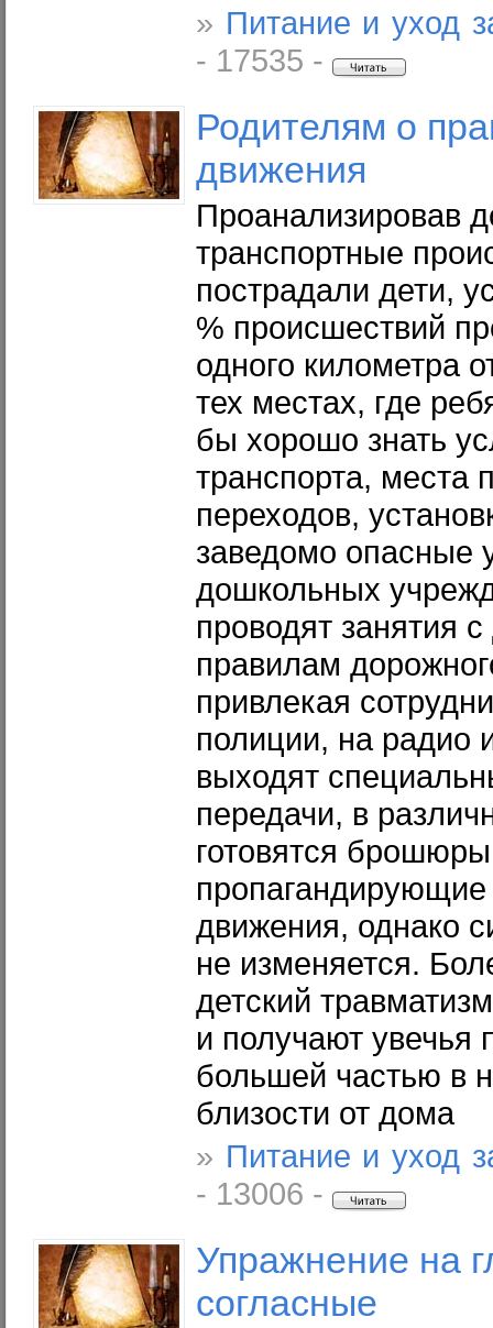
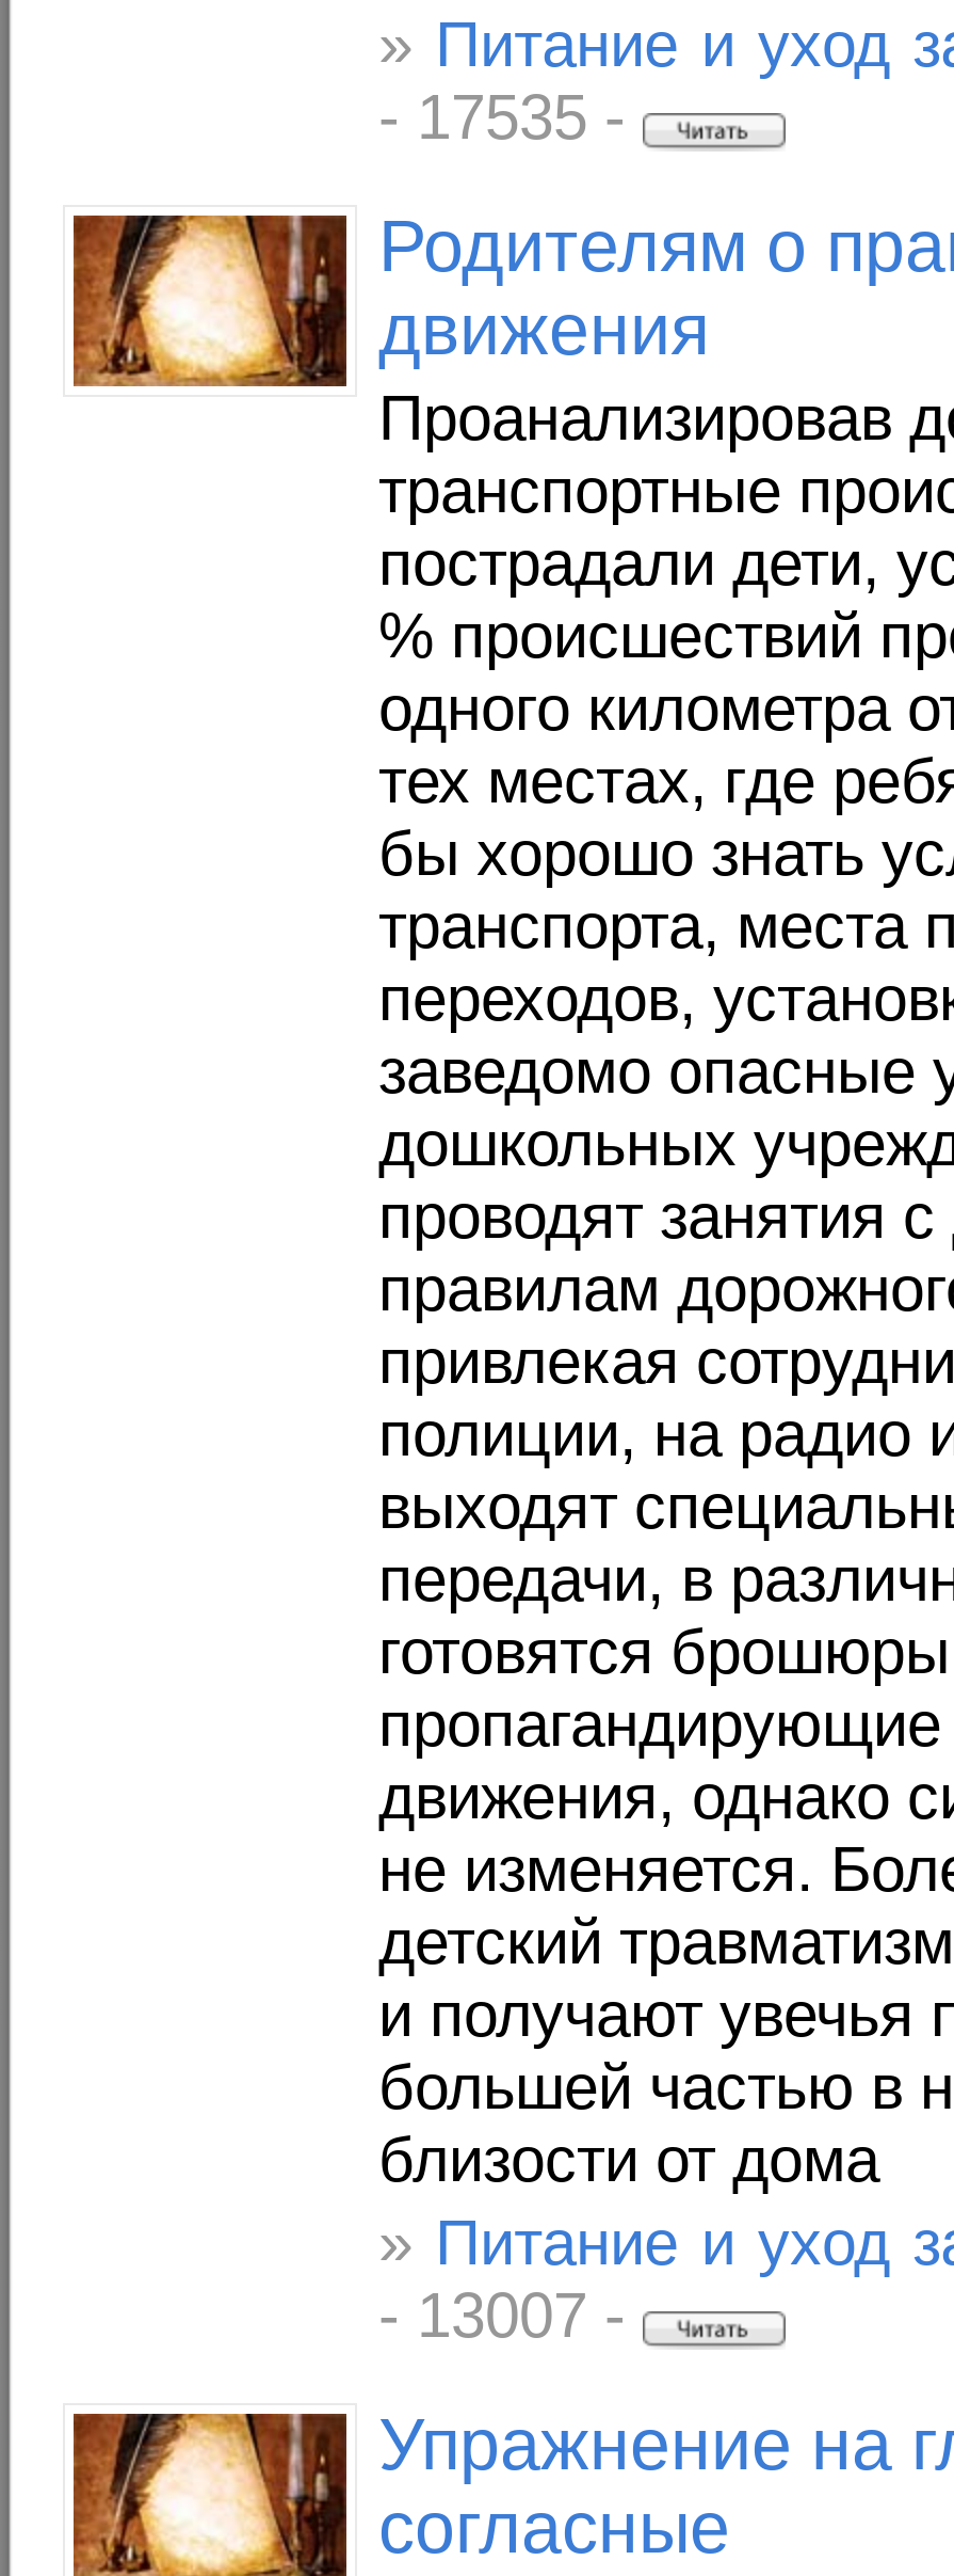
- - 13006 -
+ - 13007 -
